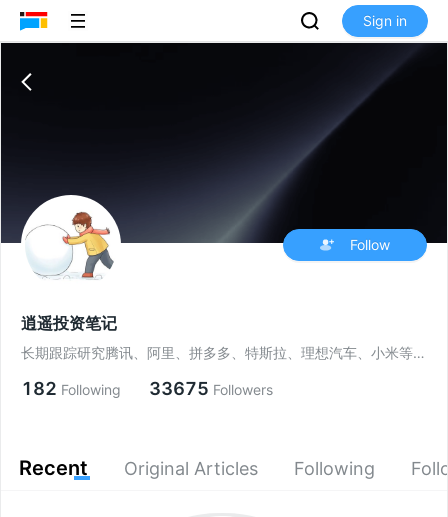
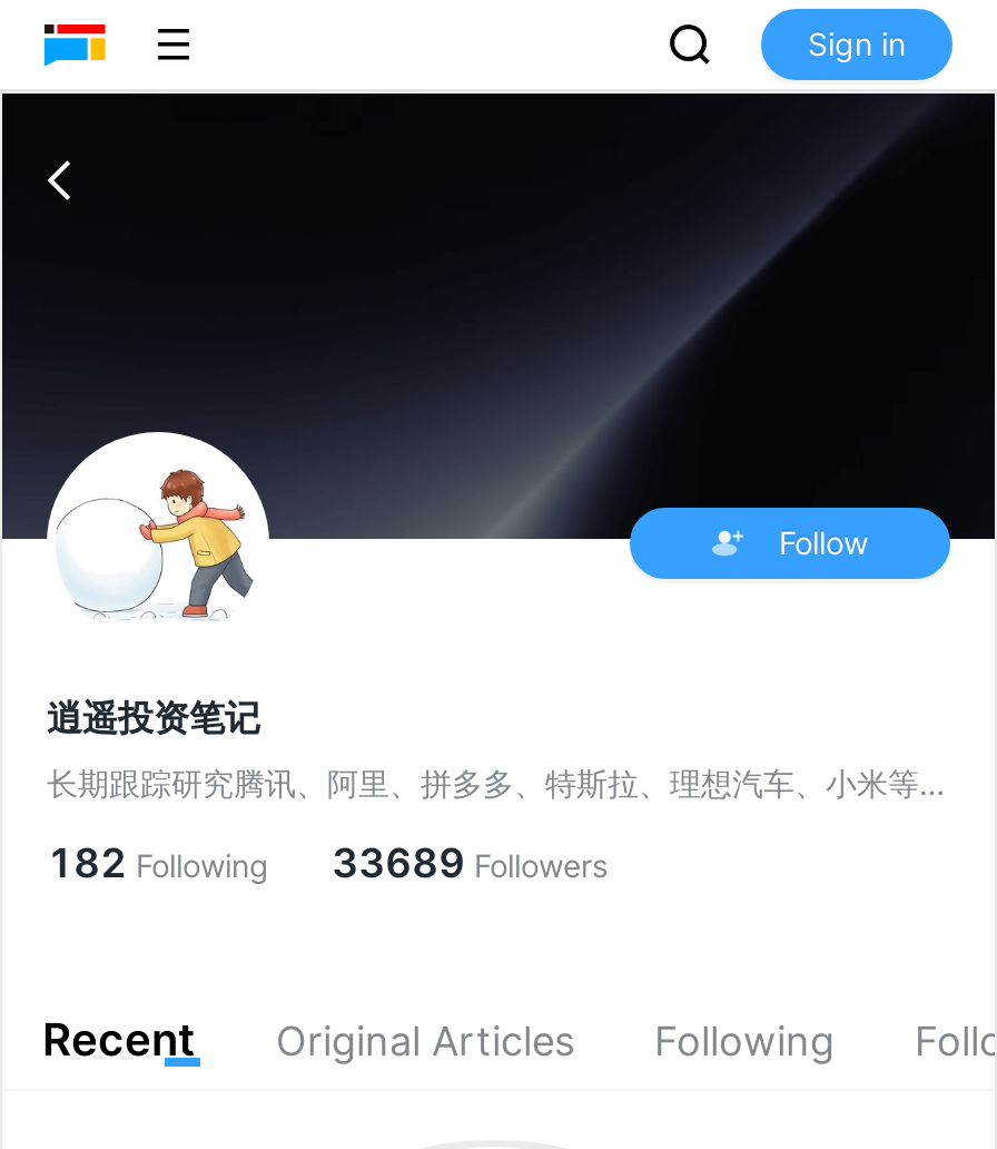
- 182 Following 33675 Followers
+ 182 Following 33689 Followers
